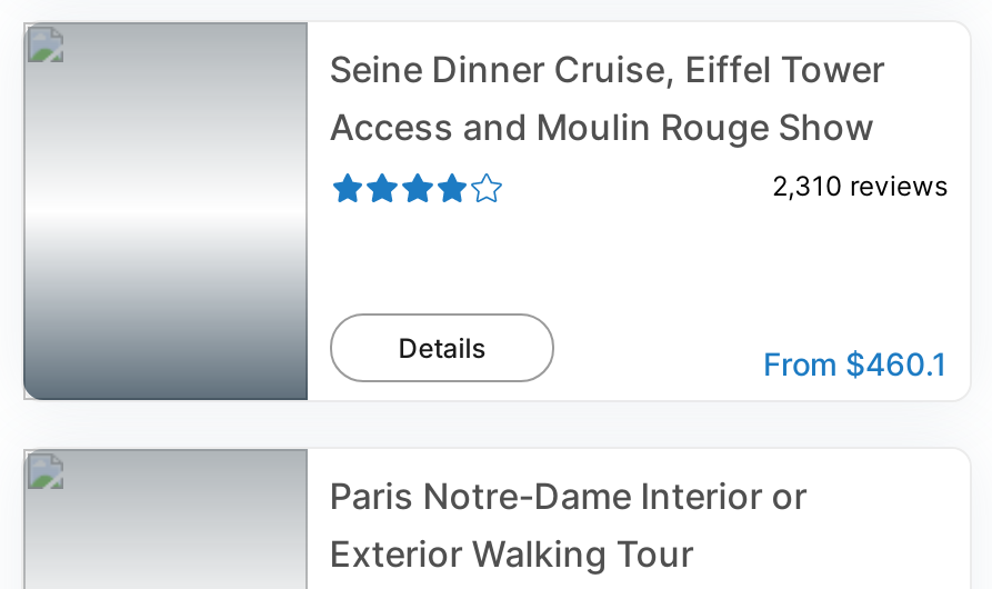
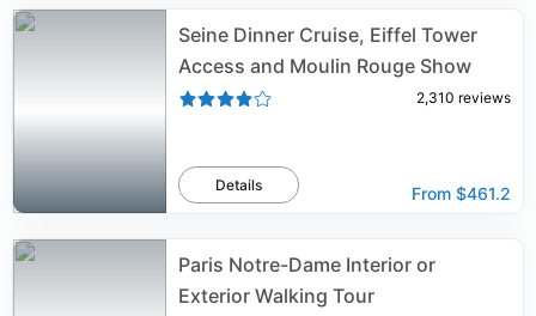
- From $460.1
+ From $461.2
